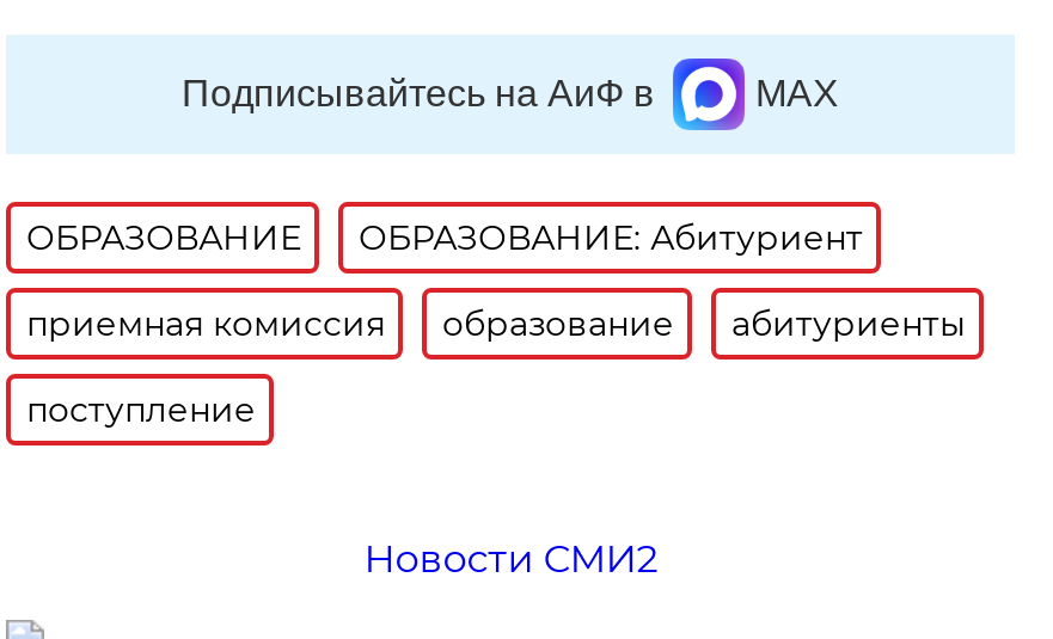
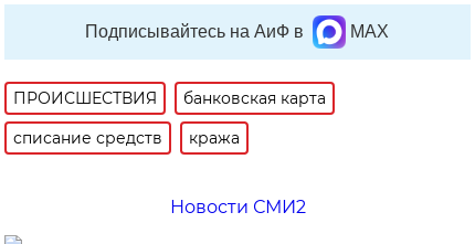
- ОБРАЗОВАНИЕ
- ОБРАЗОВАНИЕ: Абитуриент
- приемная комиссия
- образование
- абитуриенты
- поступление
+ ПРОИСШЕСТВИЯ
+ банковская карта
+ списание средств
+ кража
